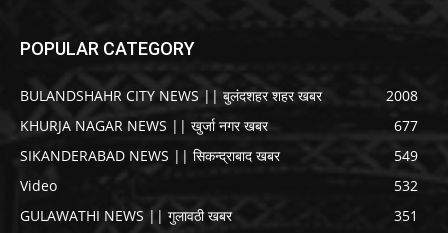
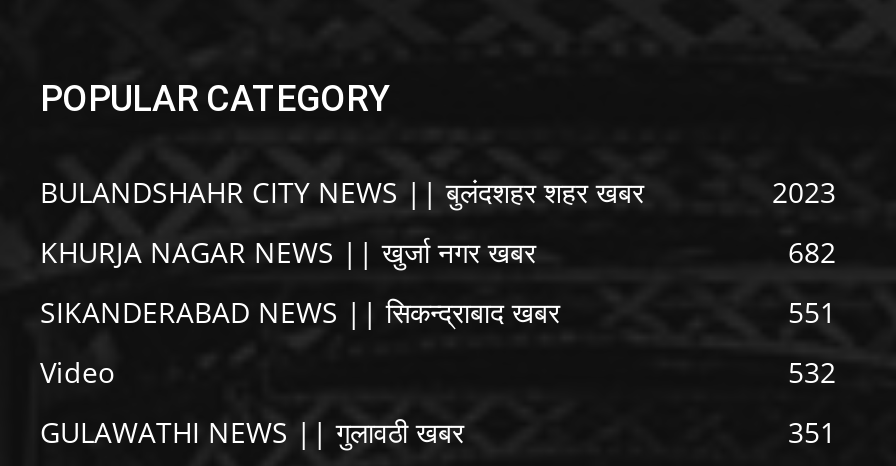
- 2008
+ 2023

- 677
+ 682

- 549
+ 551
